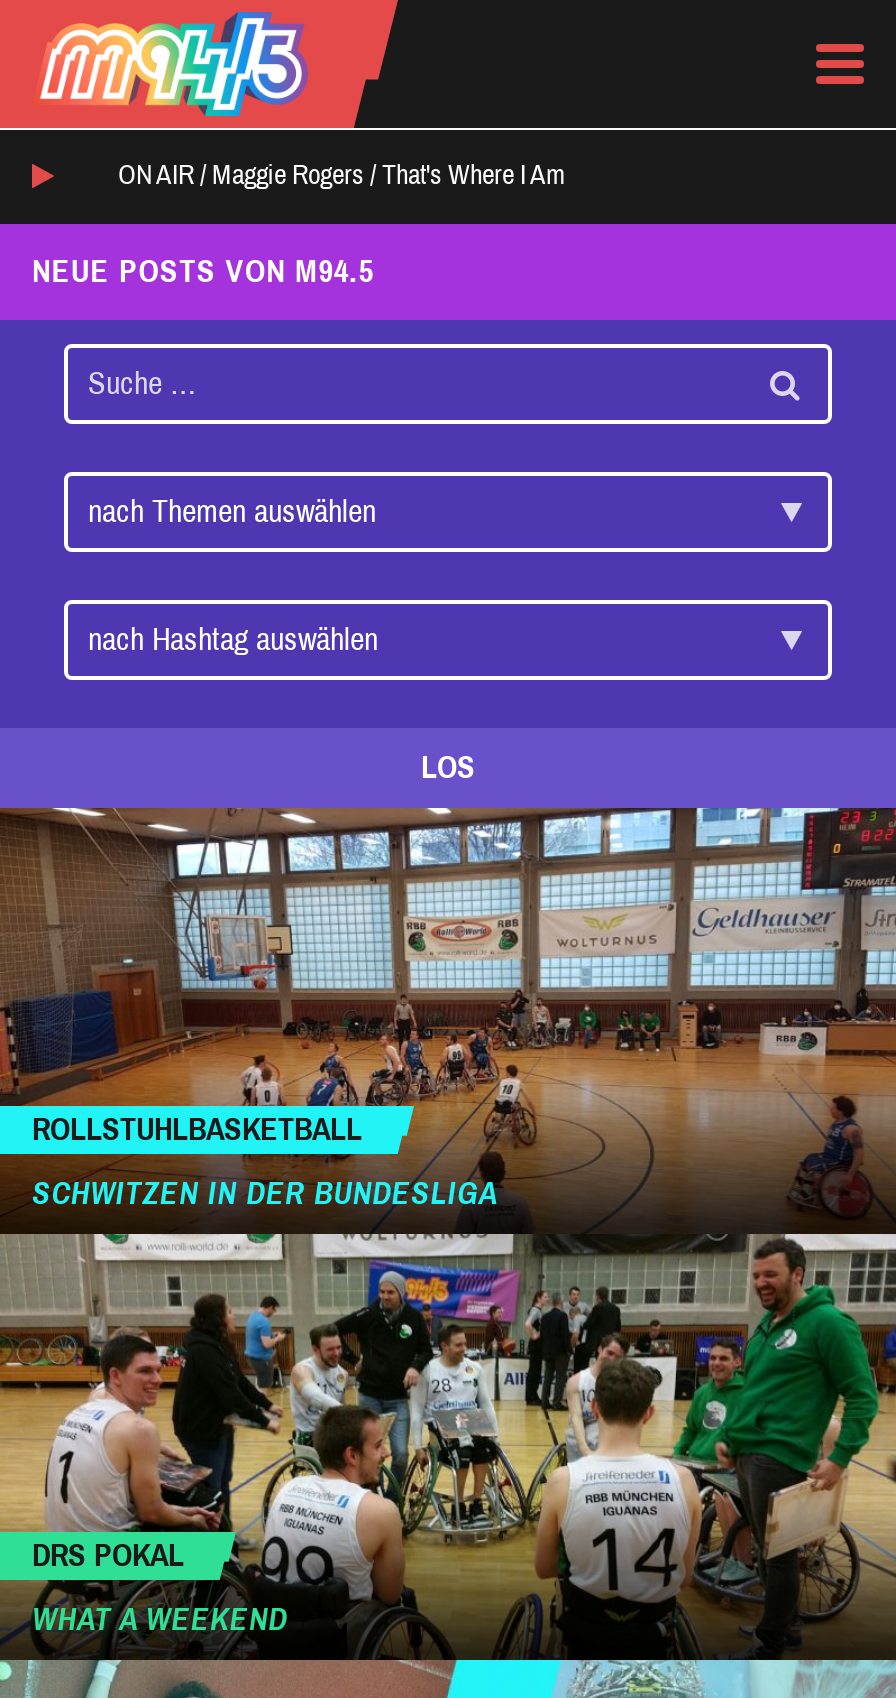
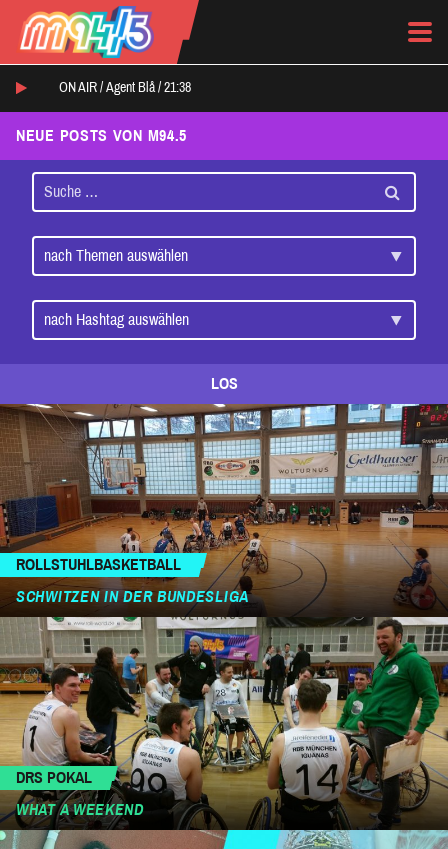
- ON AIR / Maggie Rogers / That's Where I Am
+ ON AIR / Agent Blå / 21:38
